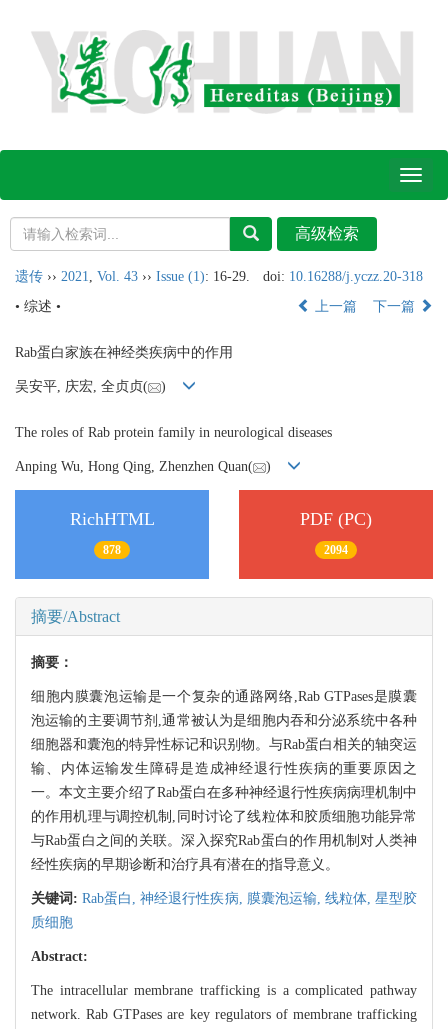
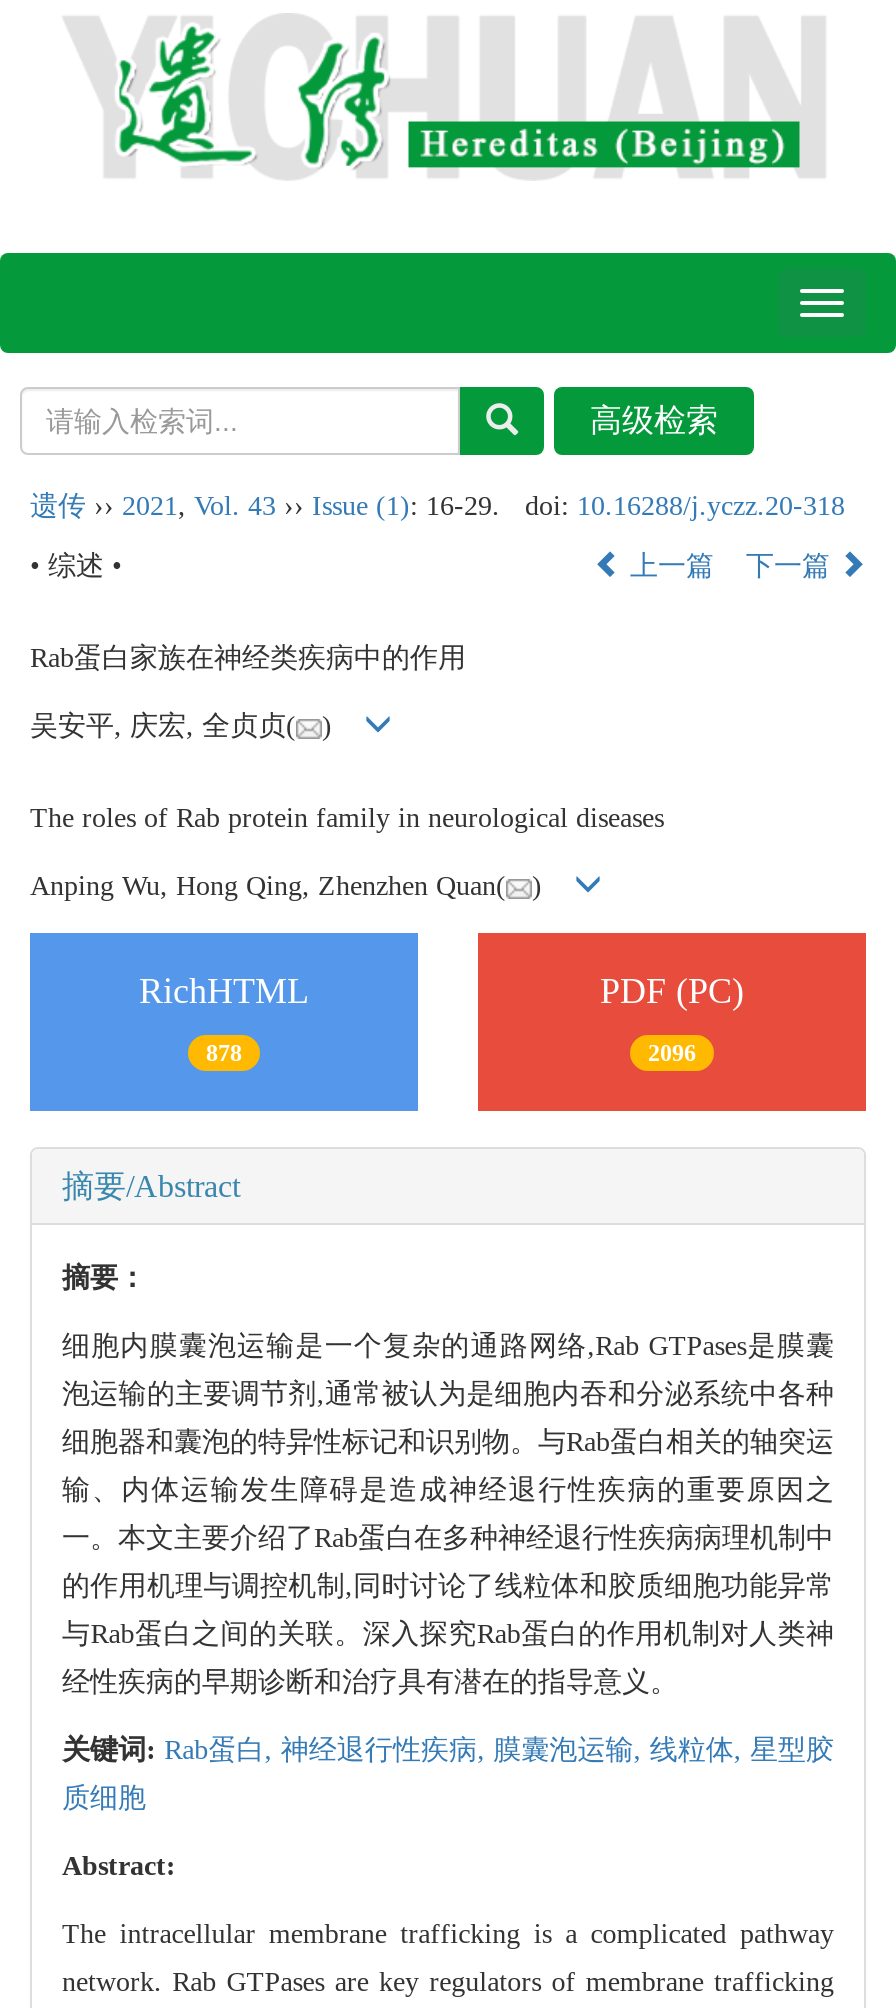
- 2094
+ 2096
